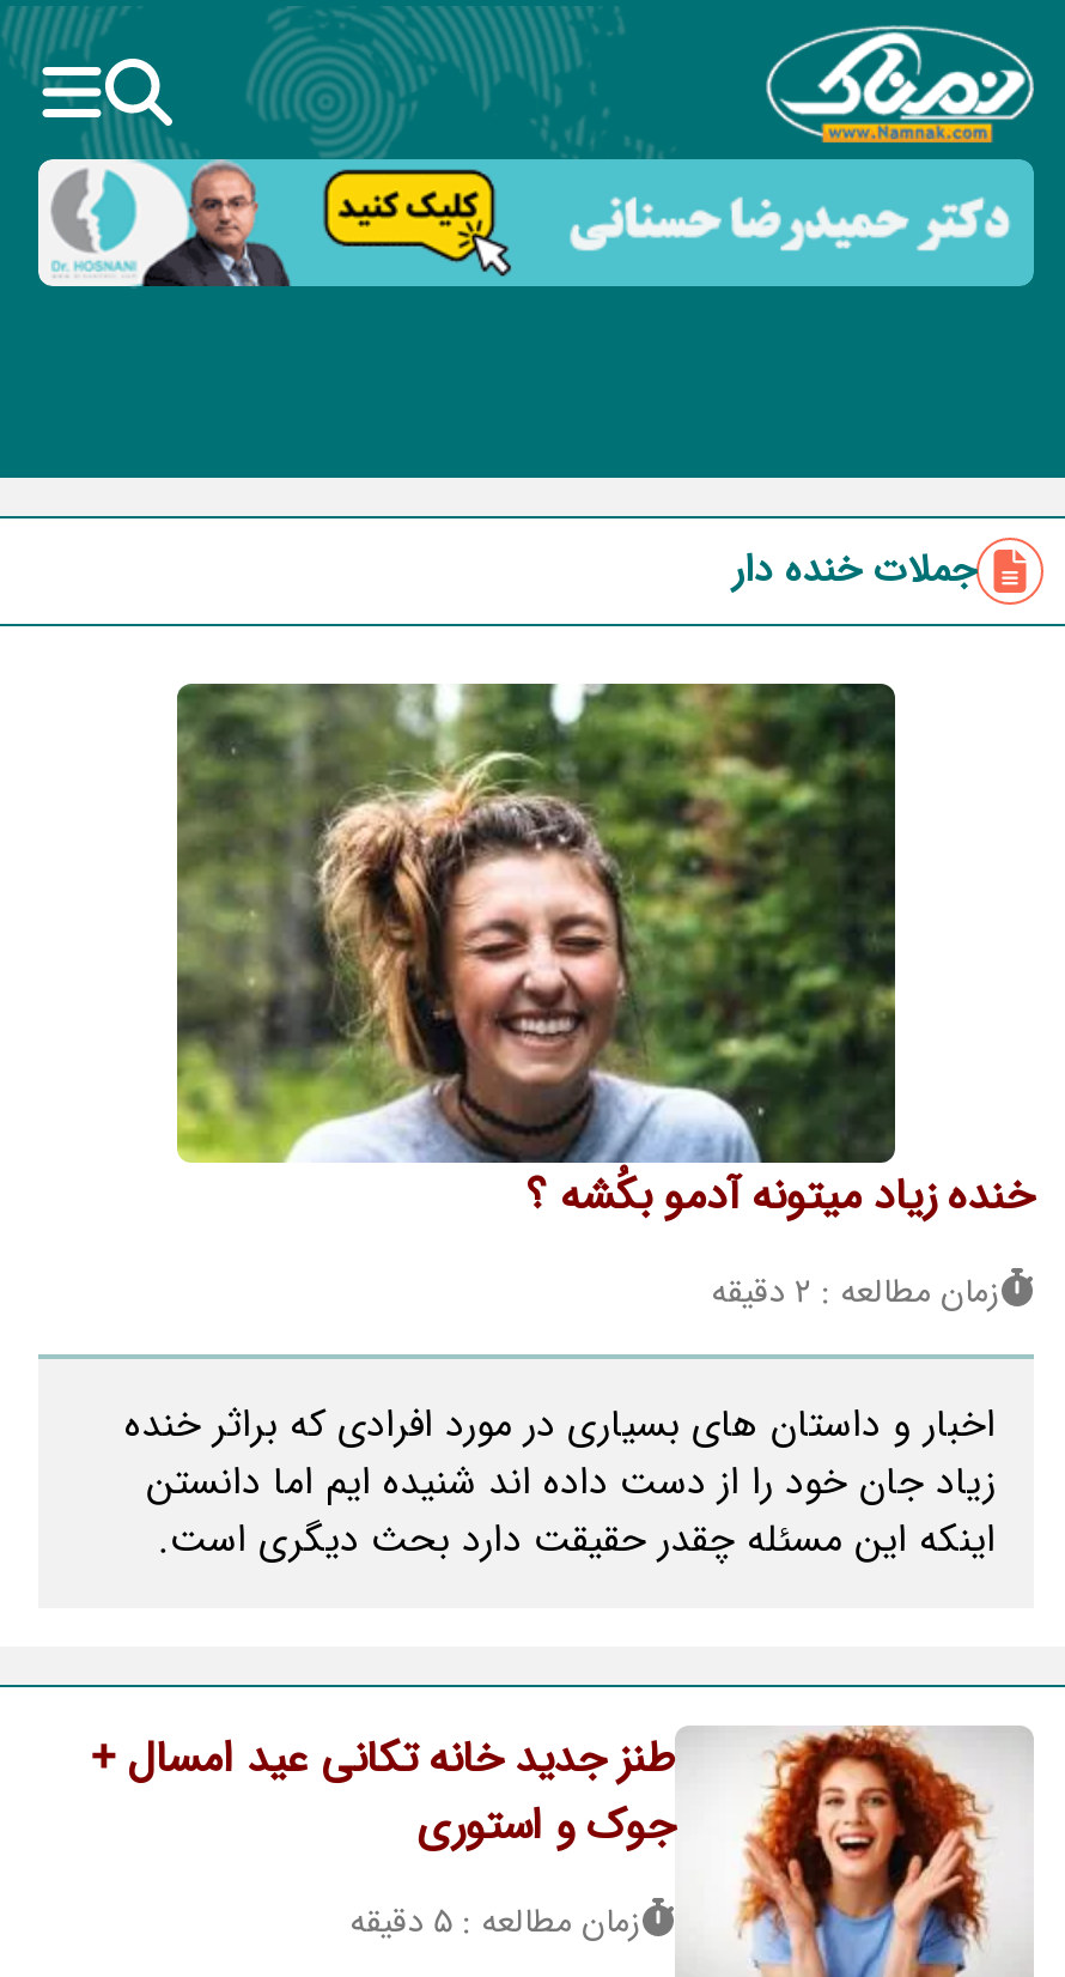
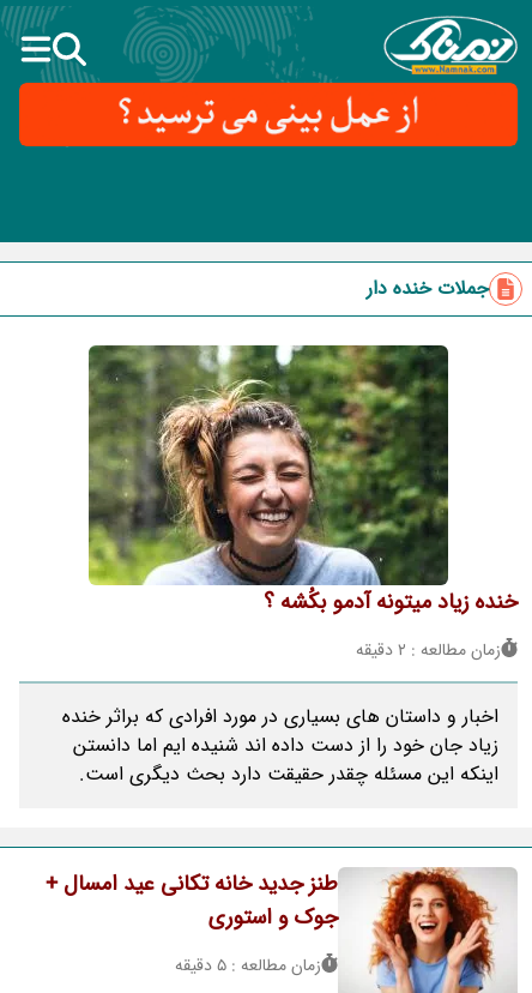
- [image]
+ [image]
